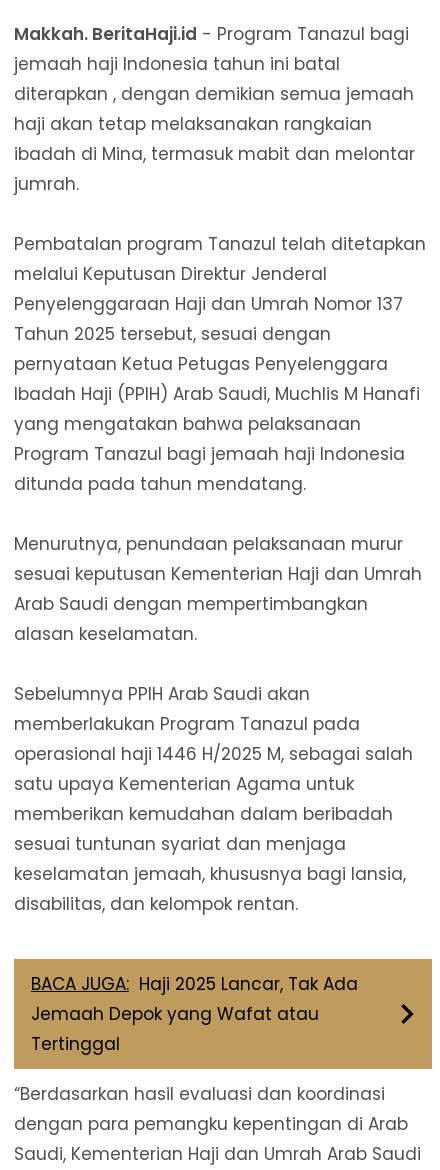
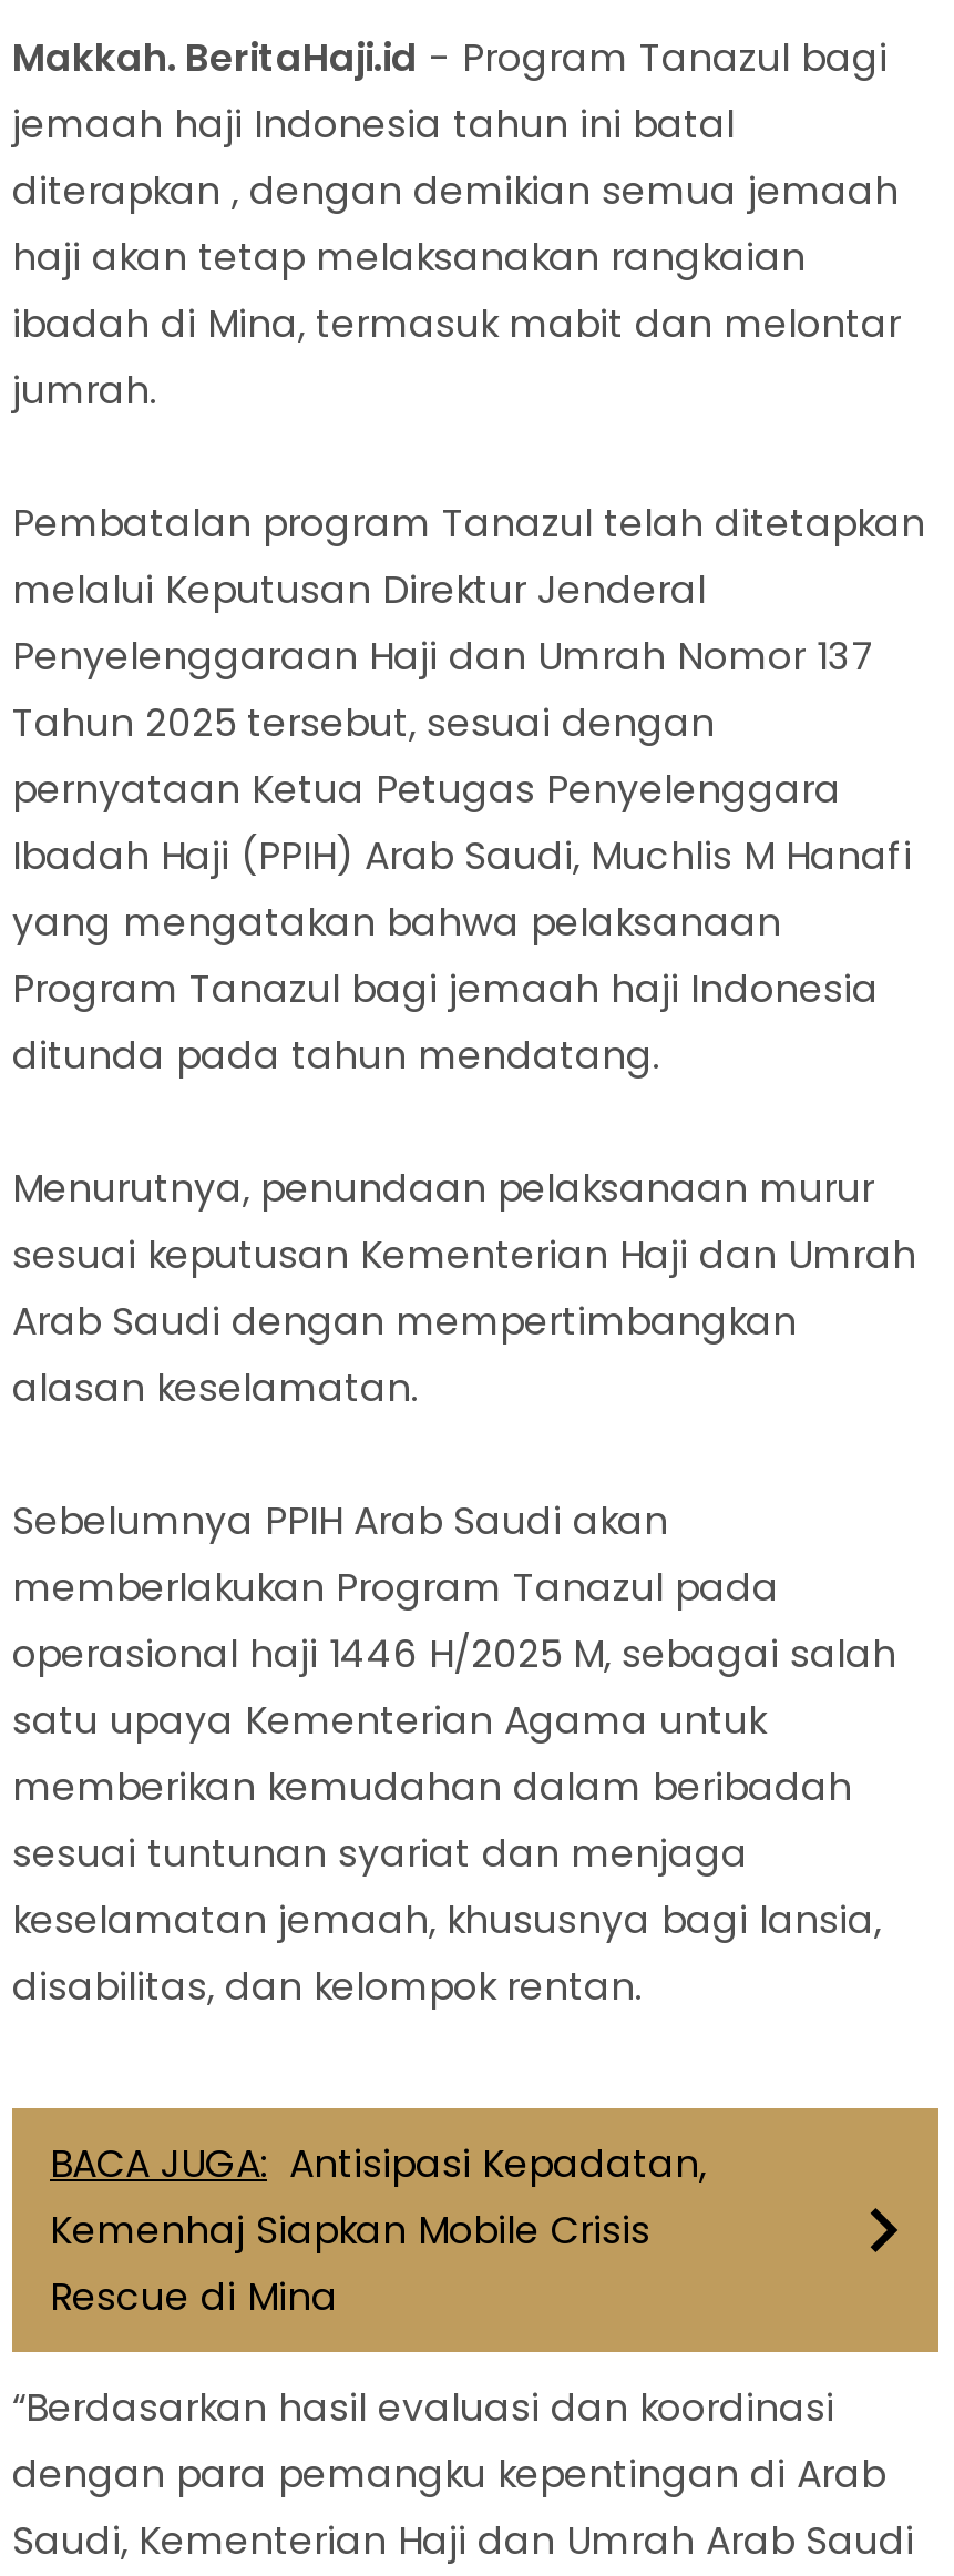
- BACA JUGA: Haji 2025 Lancar, Tak Ada
- Jemaah Depok yang Wafat atau
- Tertinggal
+ BACA JUGA: Antisipasi Kepadatan,
+ Kemenhaj Siapkan Mobile Crisis
+ Rescue di Mina
